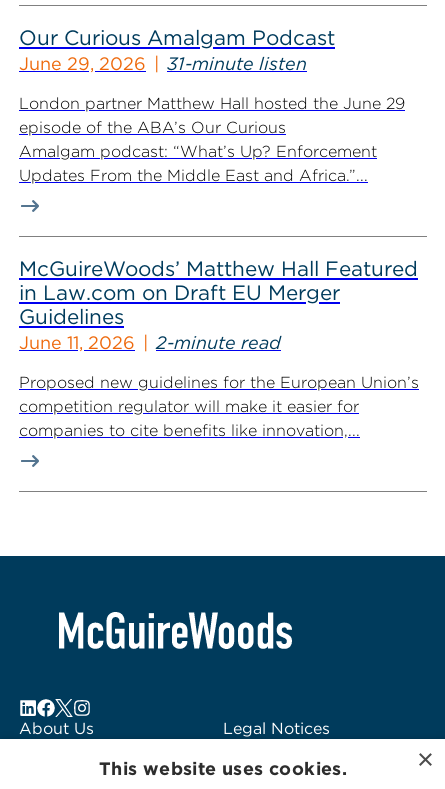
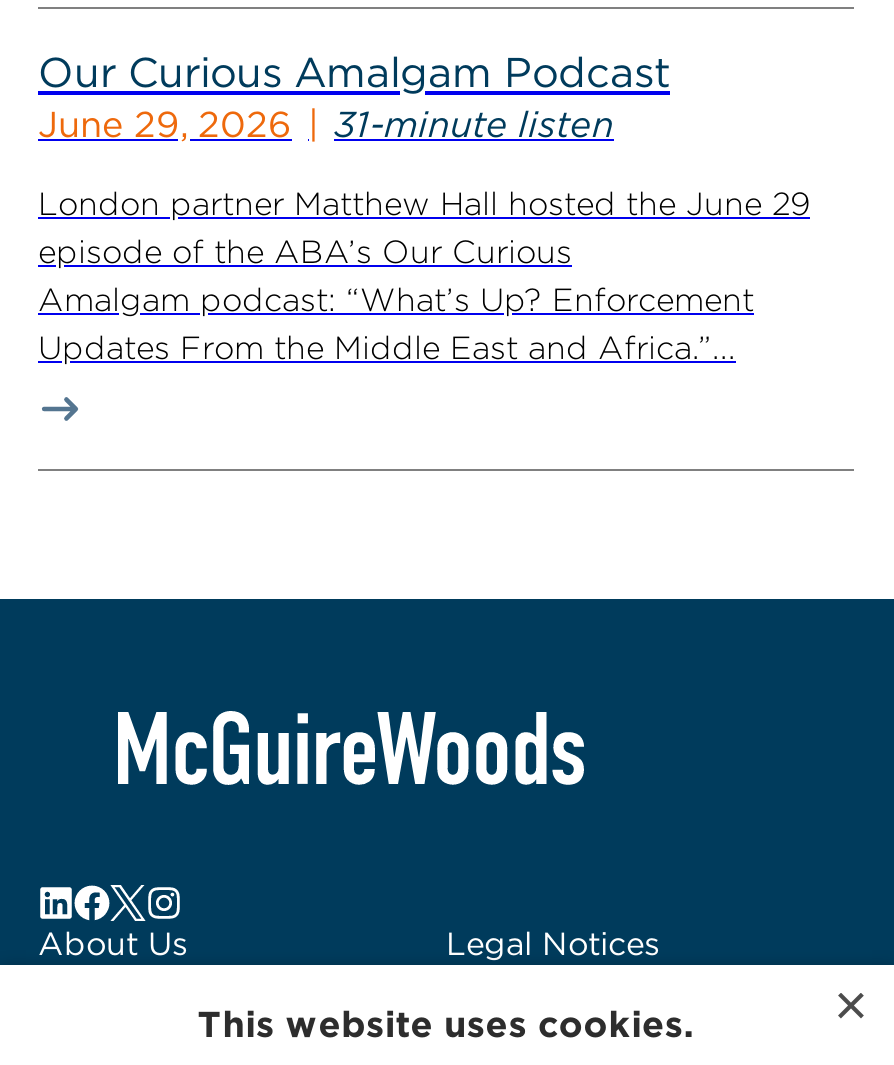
- McGuireWoods’ Matthew Hall Featured
- in Law.com on Draft EU Merger
- Guidelines
- June 11, 2026
- 2-minute read
- Proposed new guidelines for the European Union’s
- competition regulator will make it easier for
- companies to cite benefits like innovation,...
